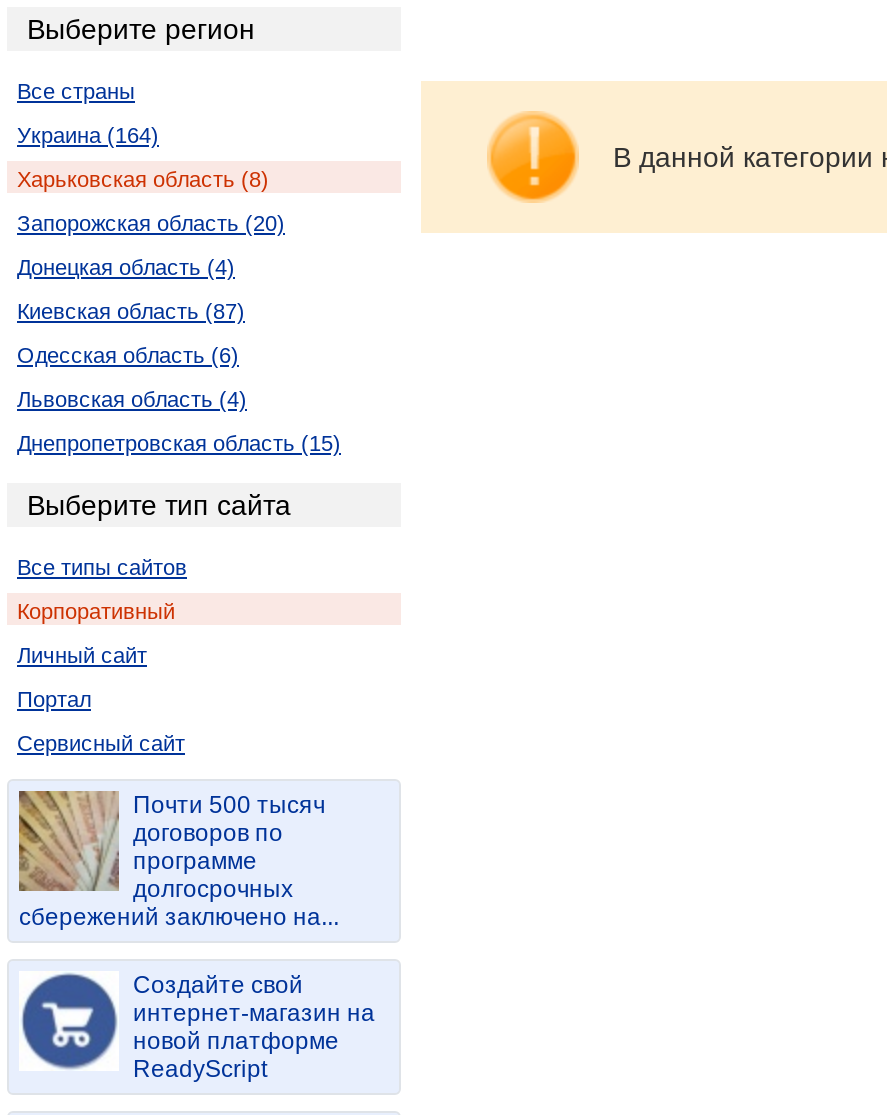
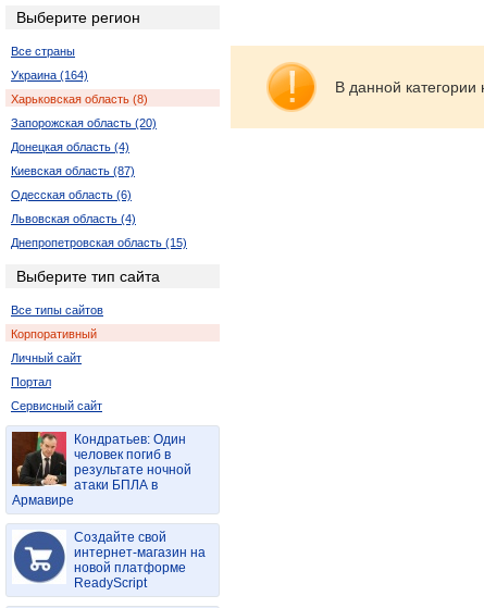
- [image]
- Почти 500 тысяч
- договоров по
- программе
- долгосрочных
- сбережений заключено на...
+ [image]
+ Кондратьев: Один
+ человек погиб в
+ результате ночной
+ атаки БПЛА в
+ Армавире
